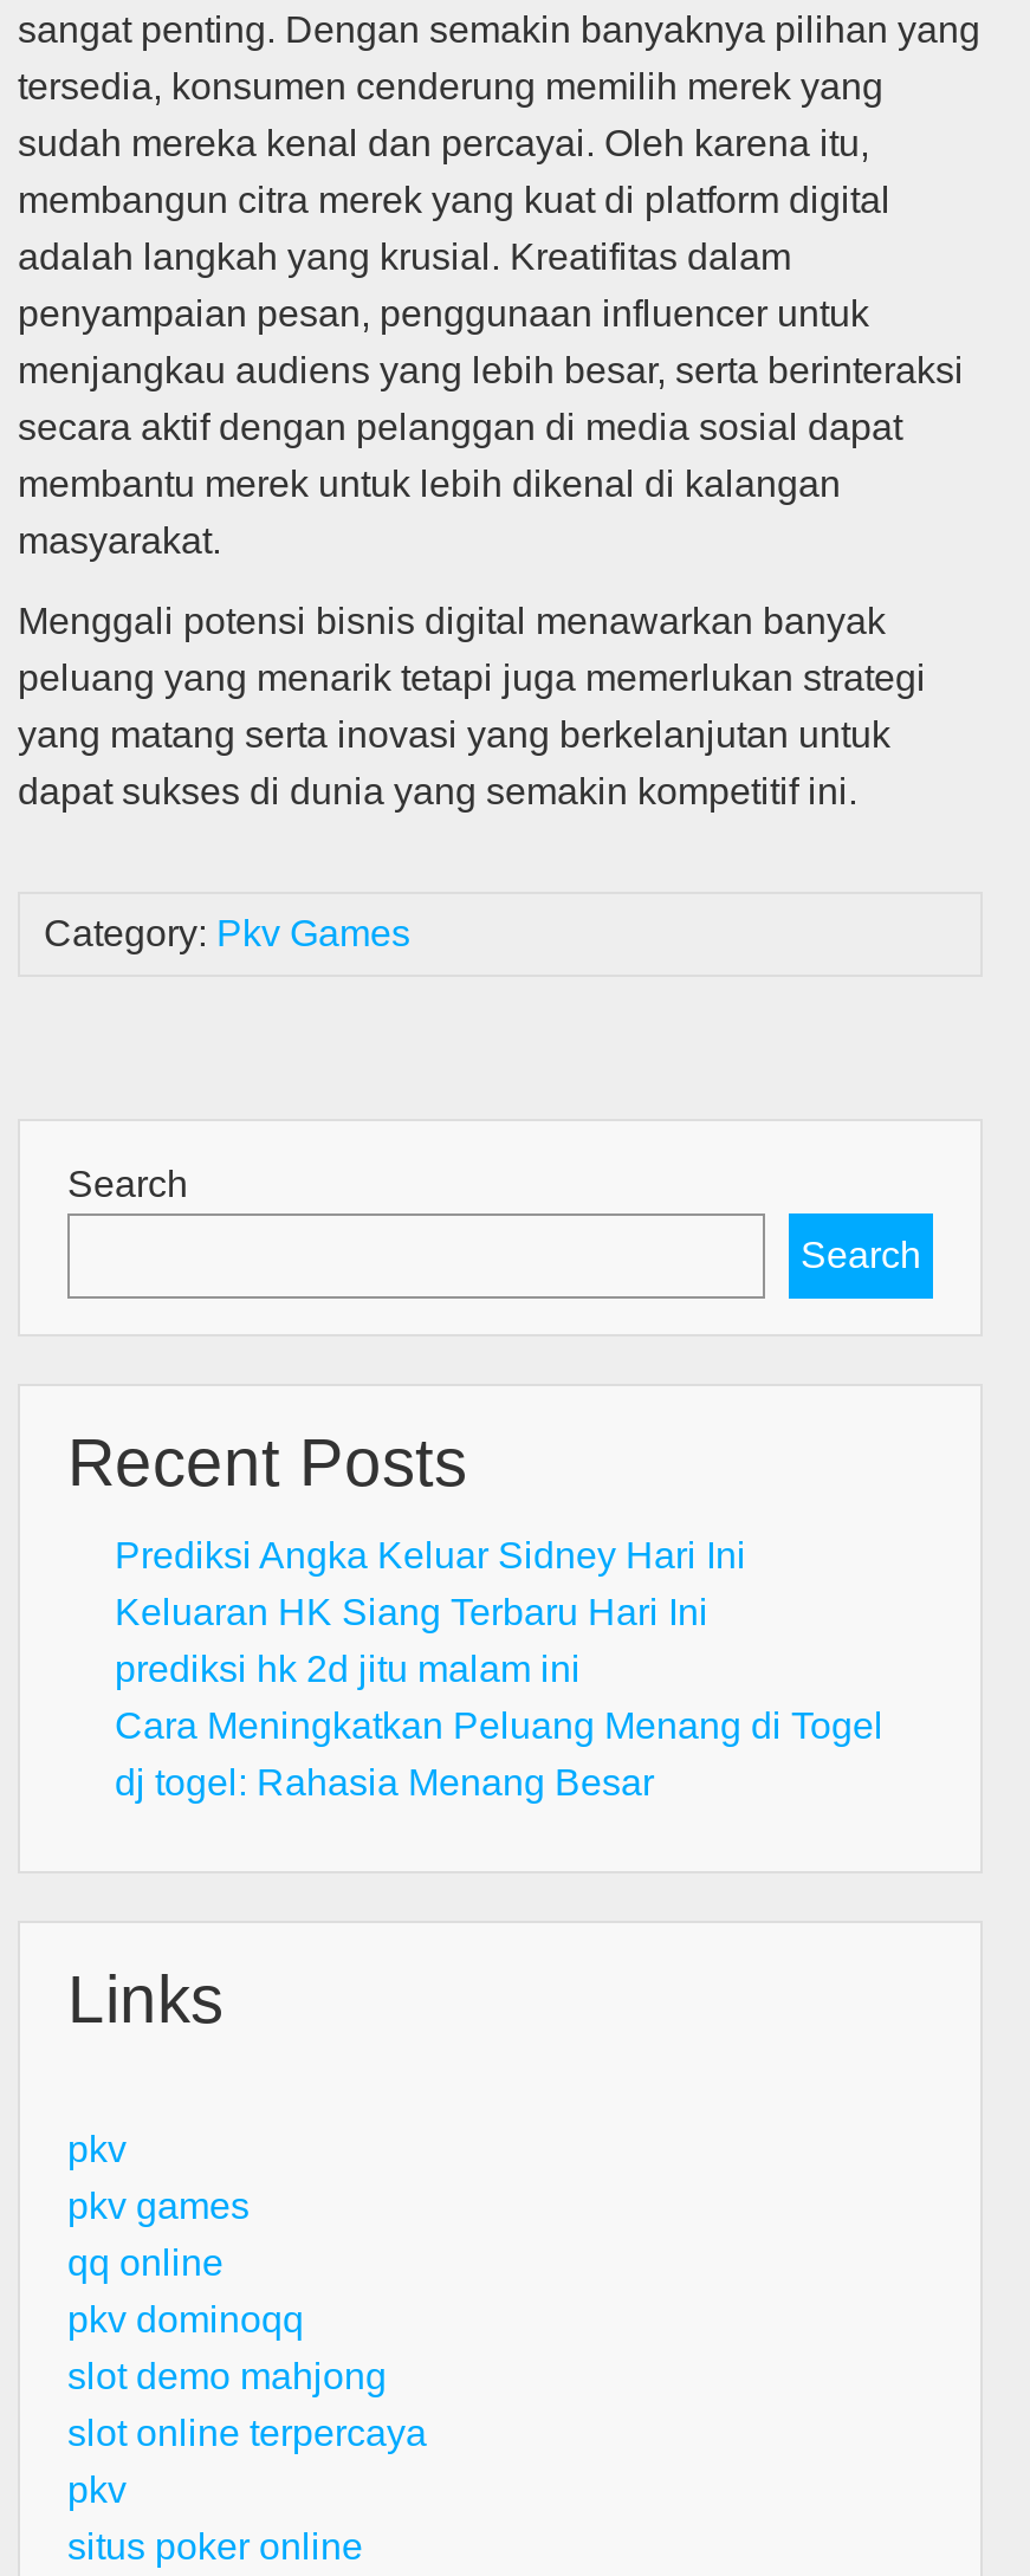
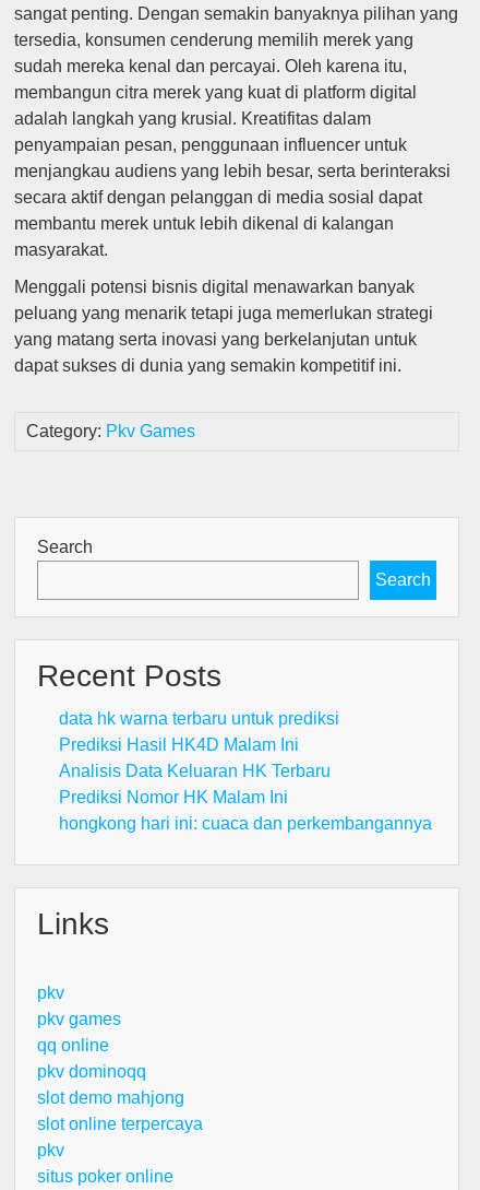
- Prediksi Angka Keluar Sidney Hari Ini
- Keluaran HK Siang Terbaru Hari Ini
- prediksi hk 2d jitu malam ini
- Cara Meningkatkan Peluang Menang di Togel
- dj togel: Rahasia Menang Besar
+ data hk warna terbaru untuk prediksi
+ Prediksi Hasil HK4D Malam Ini
+ Analisis Data Keluaran HK Terbaru
+ Prediksi Nomor HK Malam Ini
+ hongkong hari ini: cuaca dan perkembangannya
